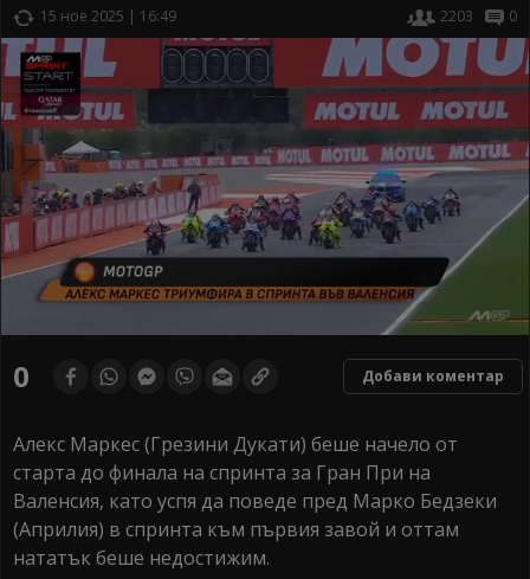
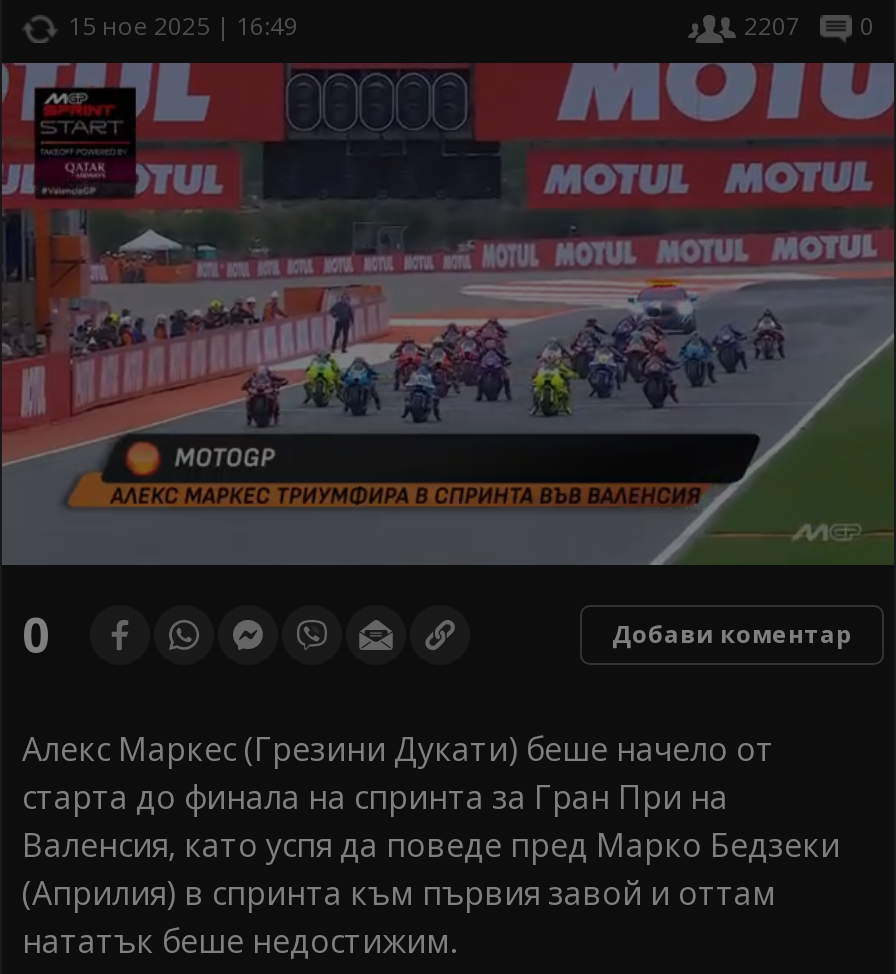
- 2203 0
+ 2207 0

- [image]
+ [image]
